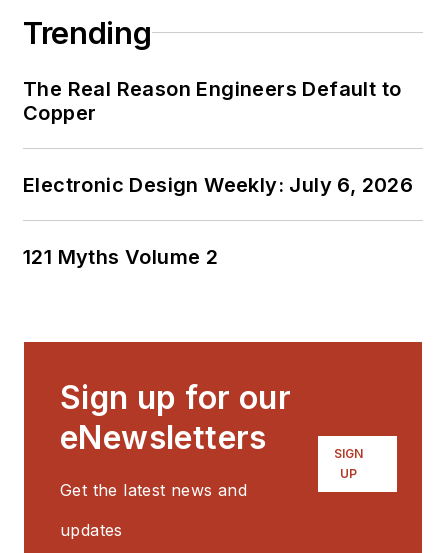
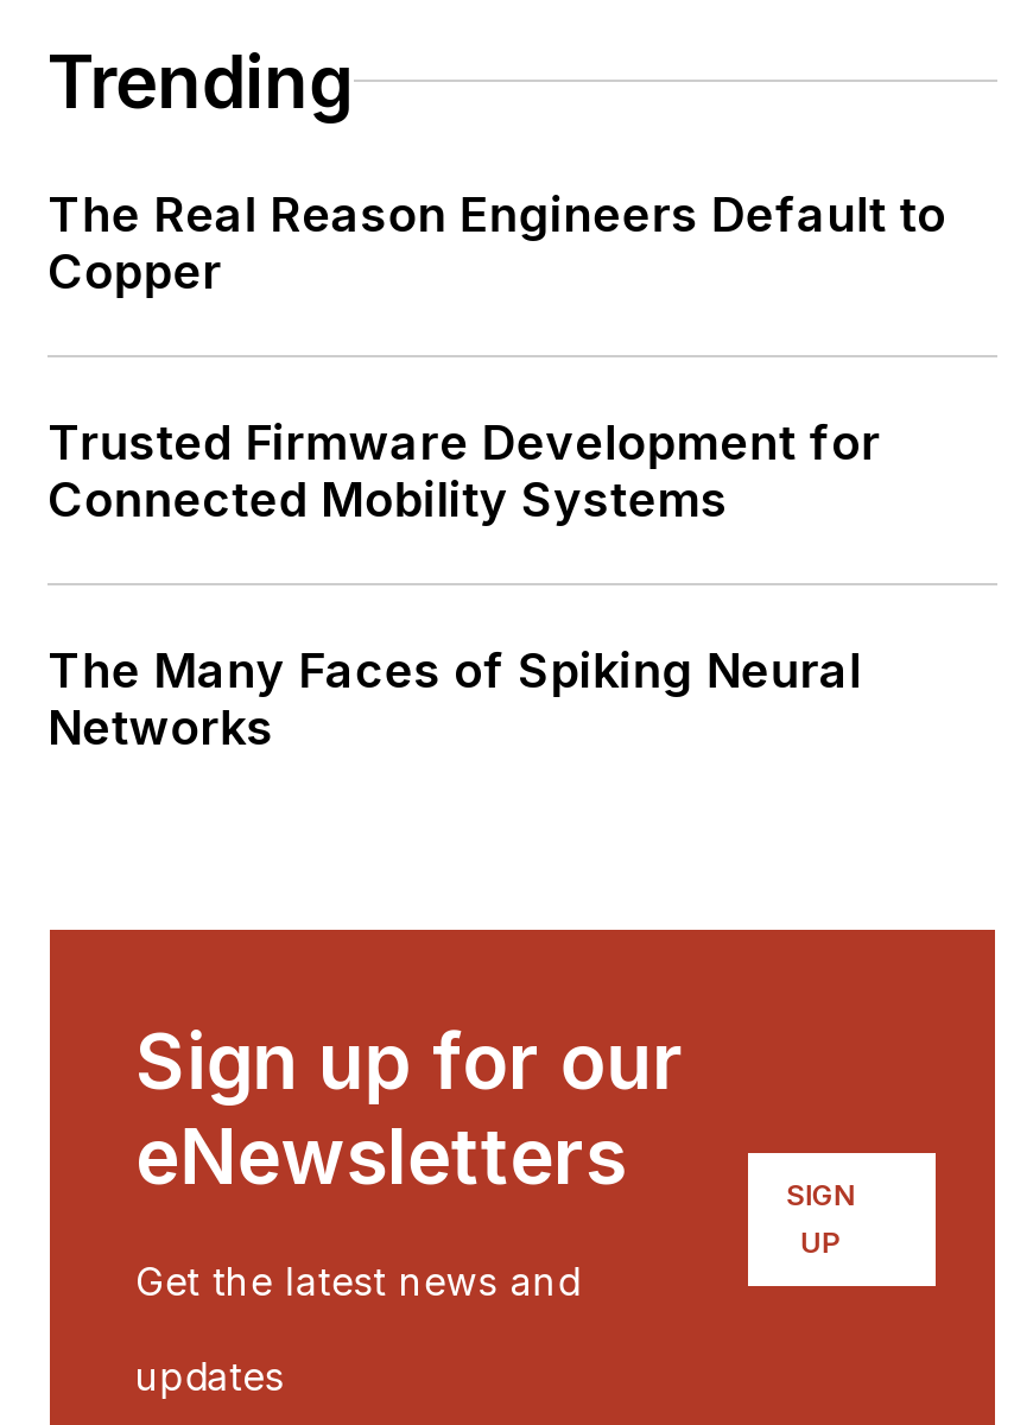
- Electronic Design Weekly: July 6, 2026
+ Trusted Firmware Development for
+ Connected Mobility Systems

- 121 Myths Volume 2
+ The Many Faces of Spiking Neural
+ Networks
